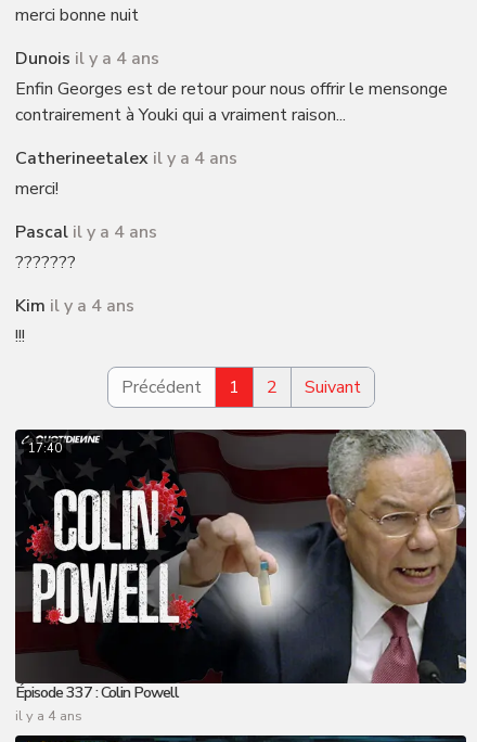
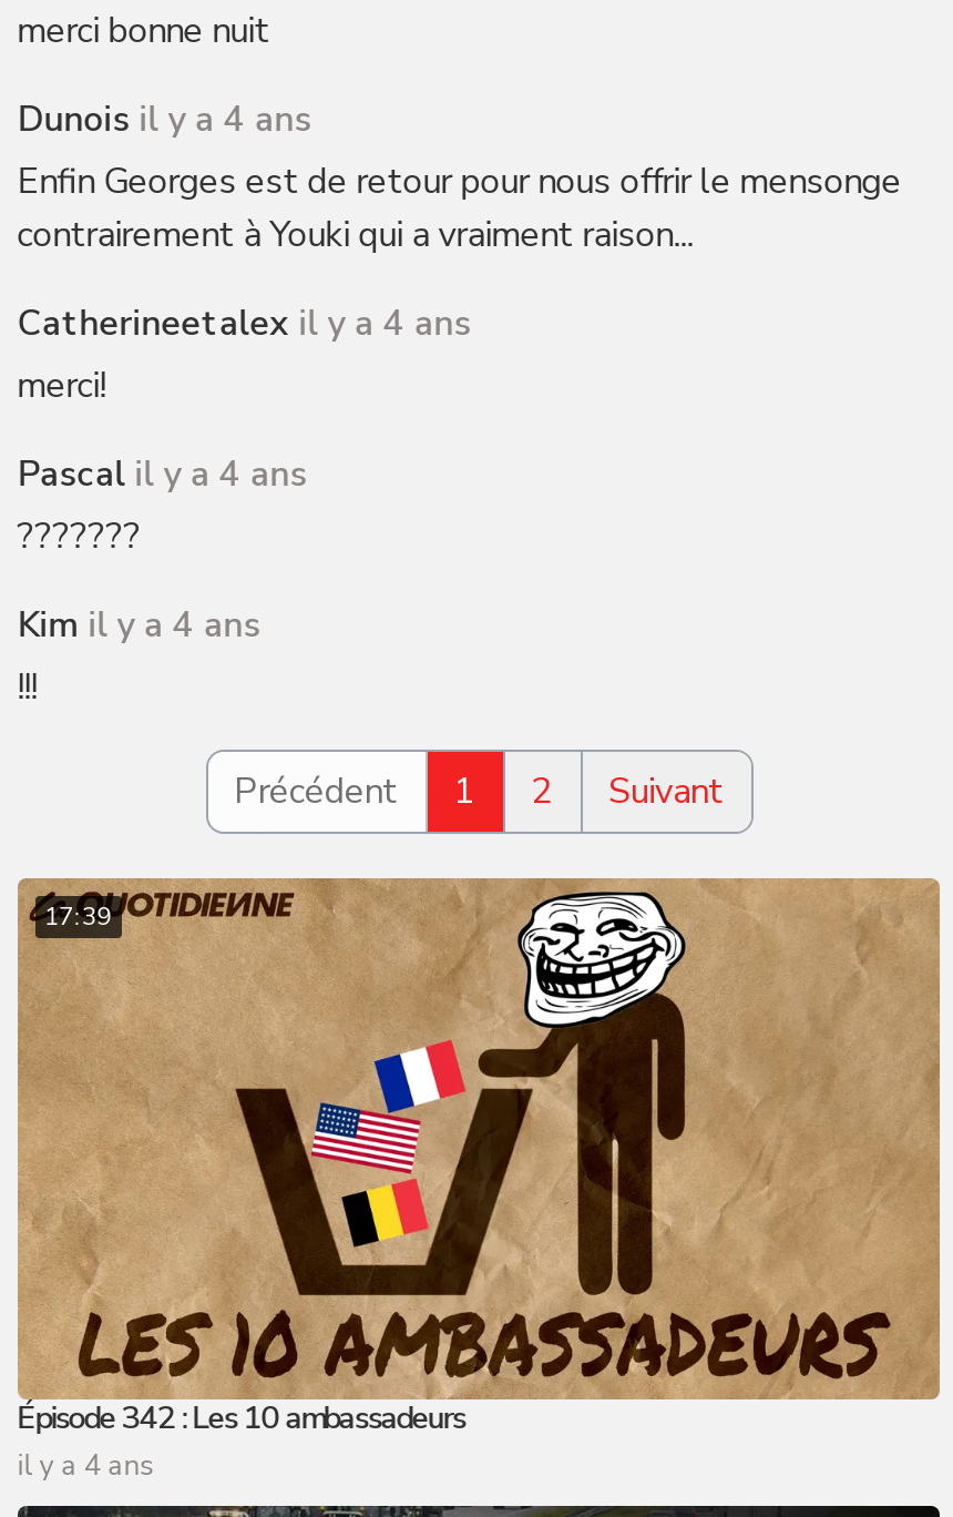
- [image]
- 17:40
+ [image]
+ 17:39

- Épisode 337 : Colin Powell
+ Épisode 342 : Les 10 ambassadeurs
